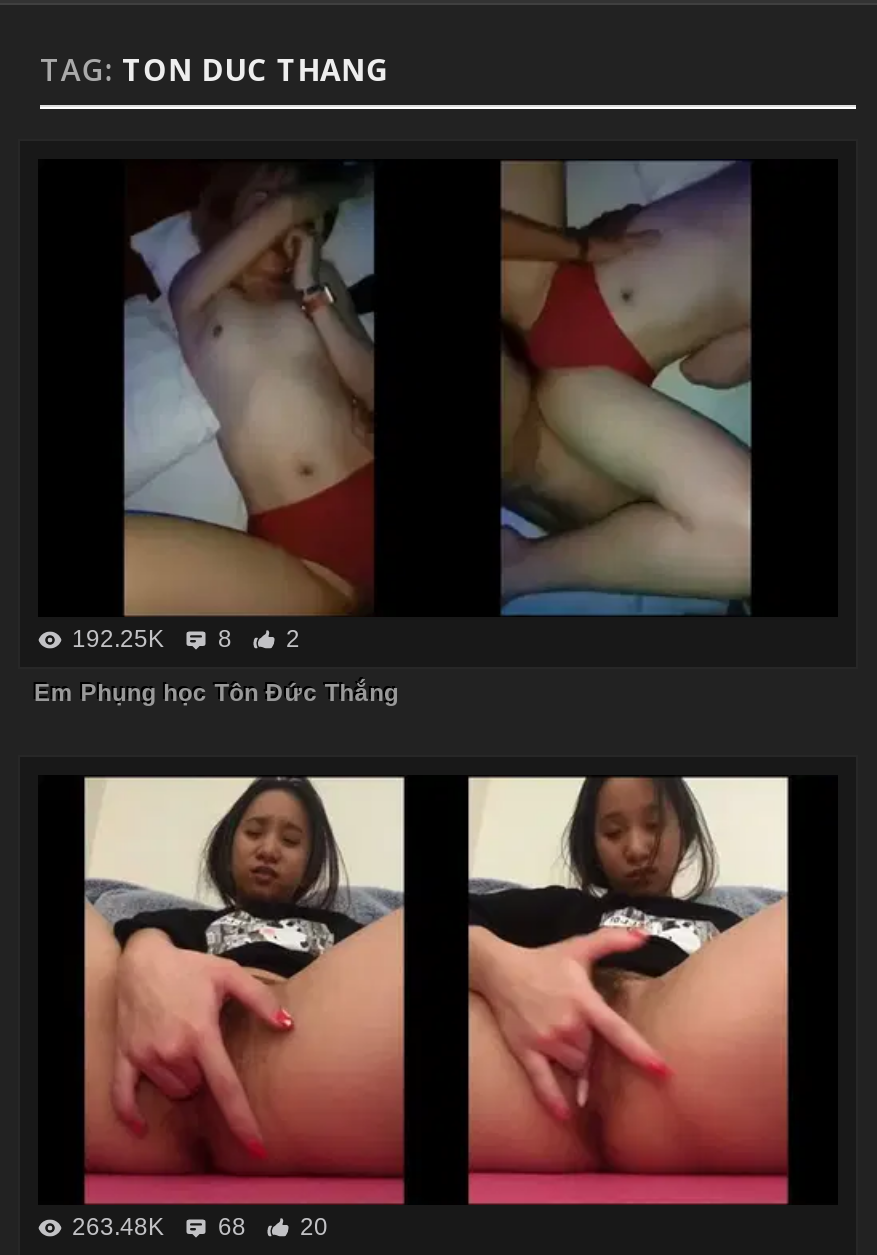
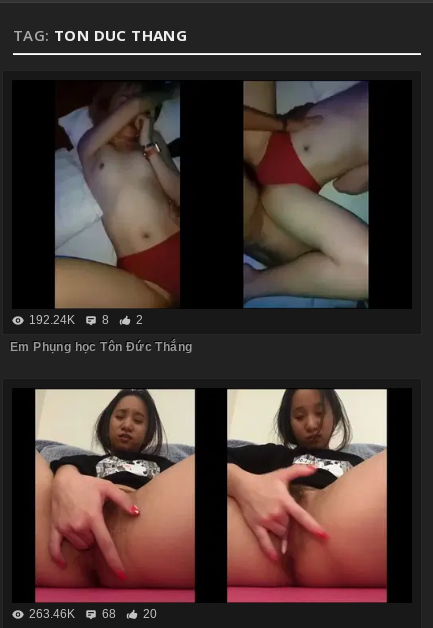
- 192.25K 8 2
+ 192.24K 8 2

- 263.48K 68 20
+ 263.46K 68 20
